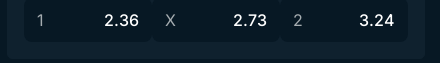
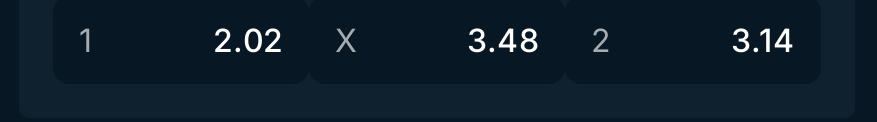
- 2.36 X
+ 2.02 X

- 2.73 2
+ 3.48 2

- 3.24
+ 3.14
